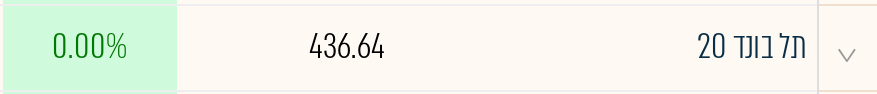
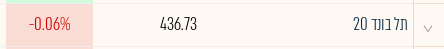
- 0.00%
+ -0.06%

- 436.64
+ 436.73
